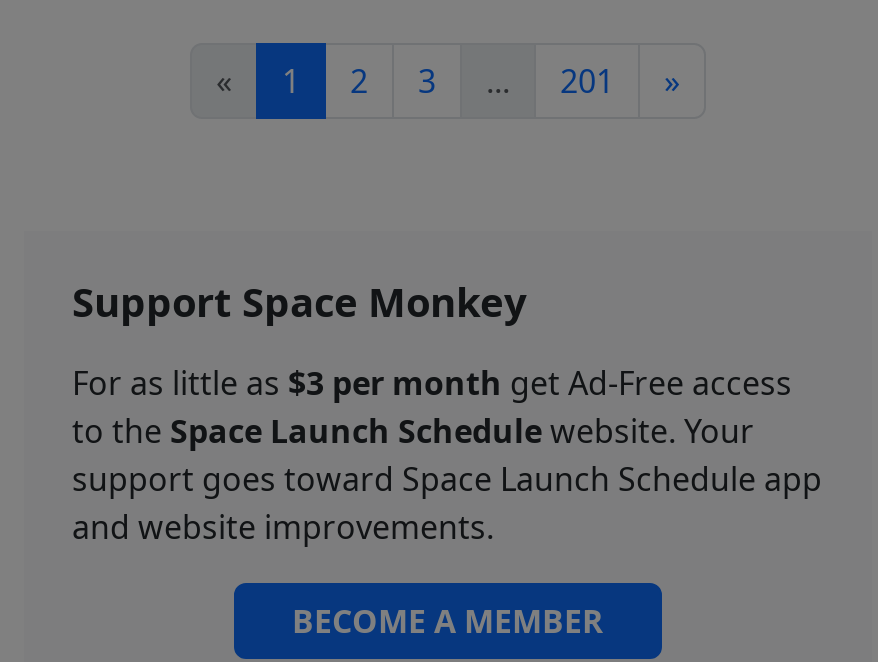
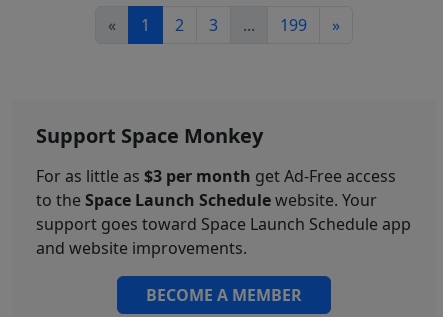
- 201
+ 199
